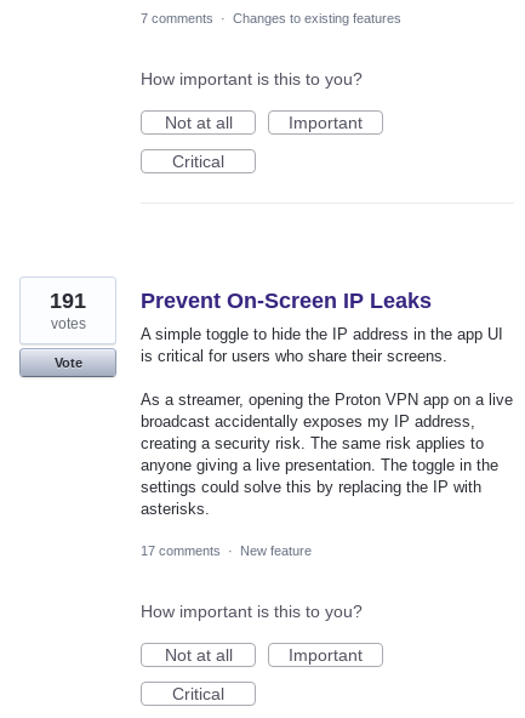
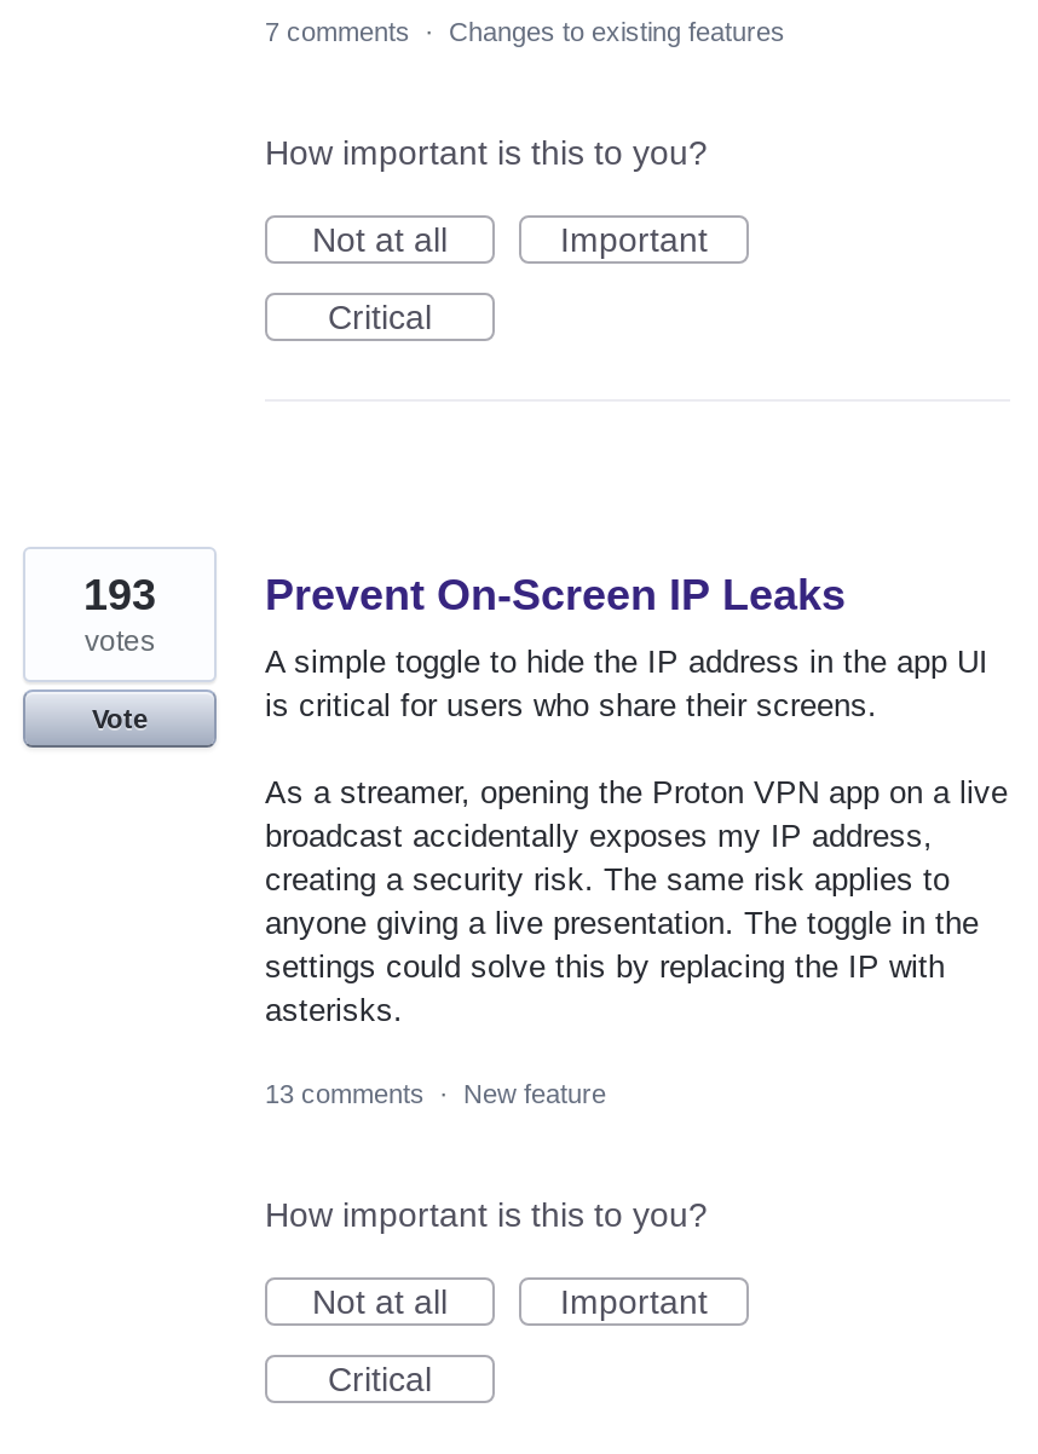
- 191
+ 193

- 17 comments · New feature
+ 13 comments · New feature
